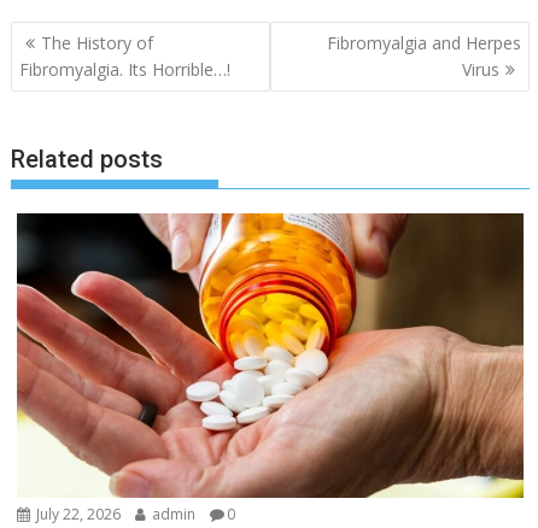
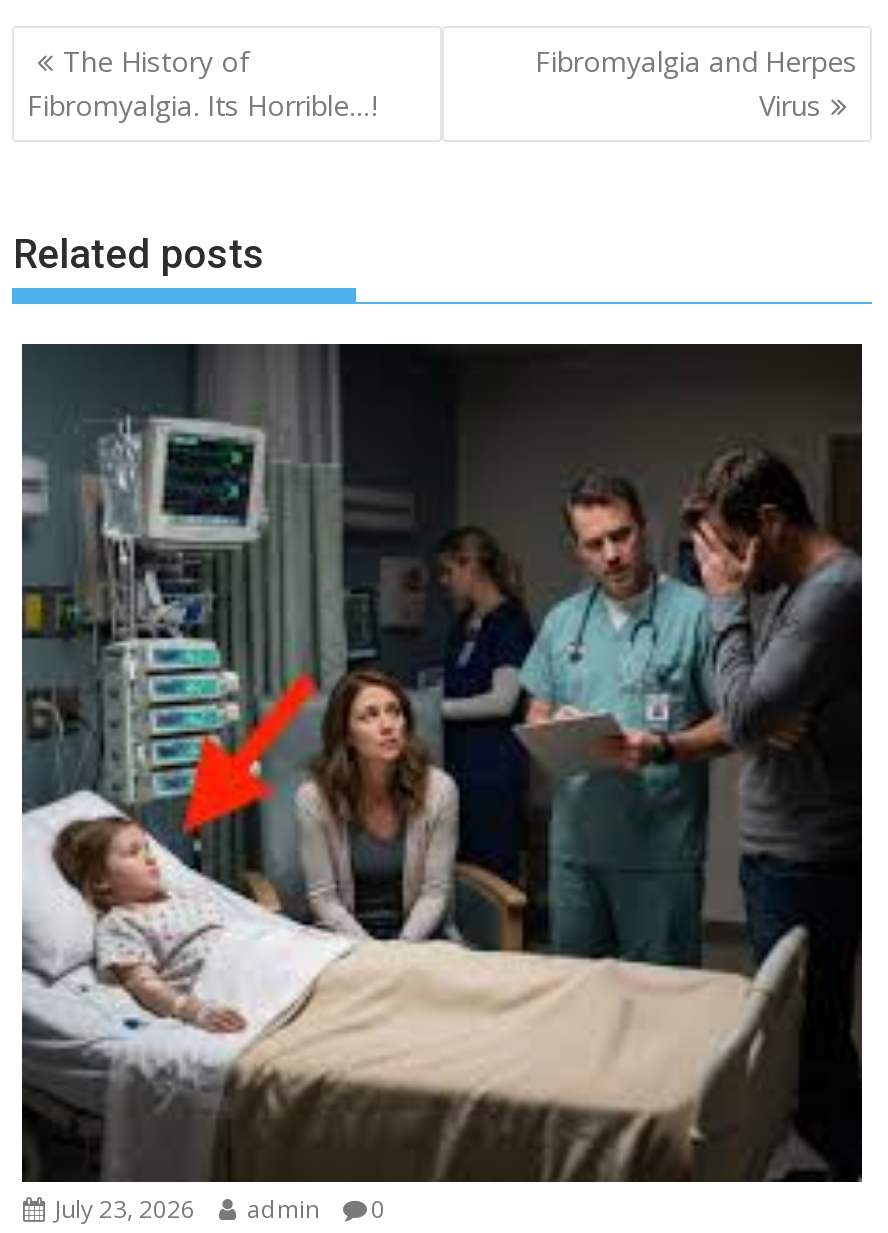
- [image]
- July 22, 2026 admin 0
+ [image]
+ July 23, 2026 admin 0
